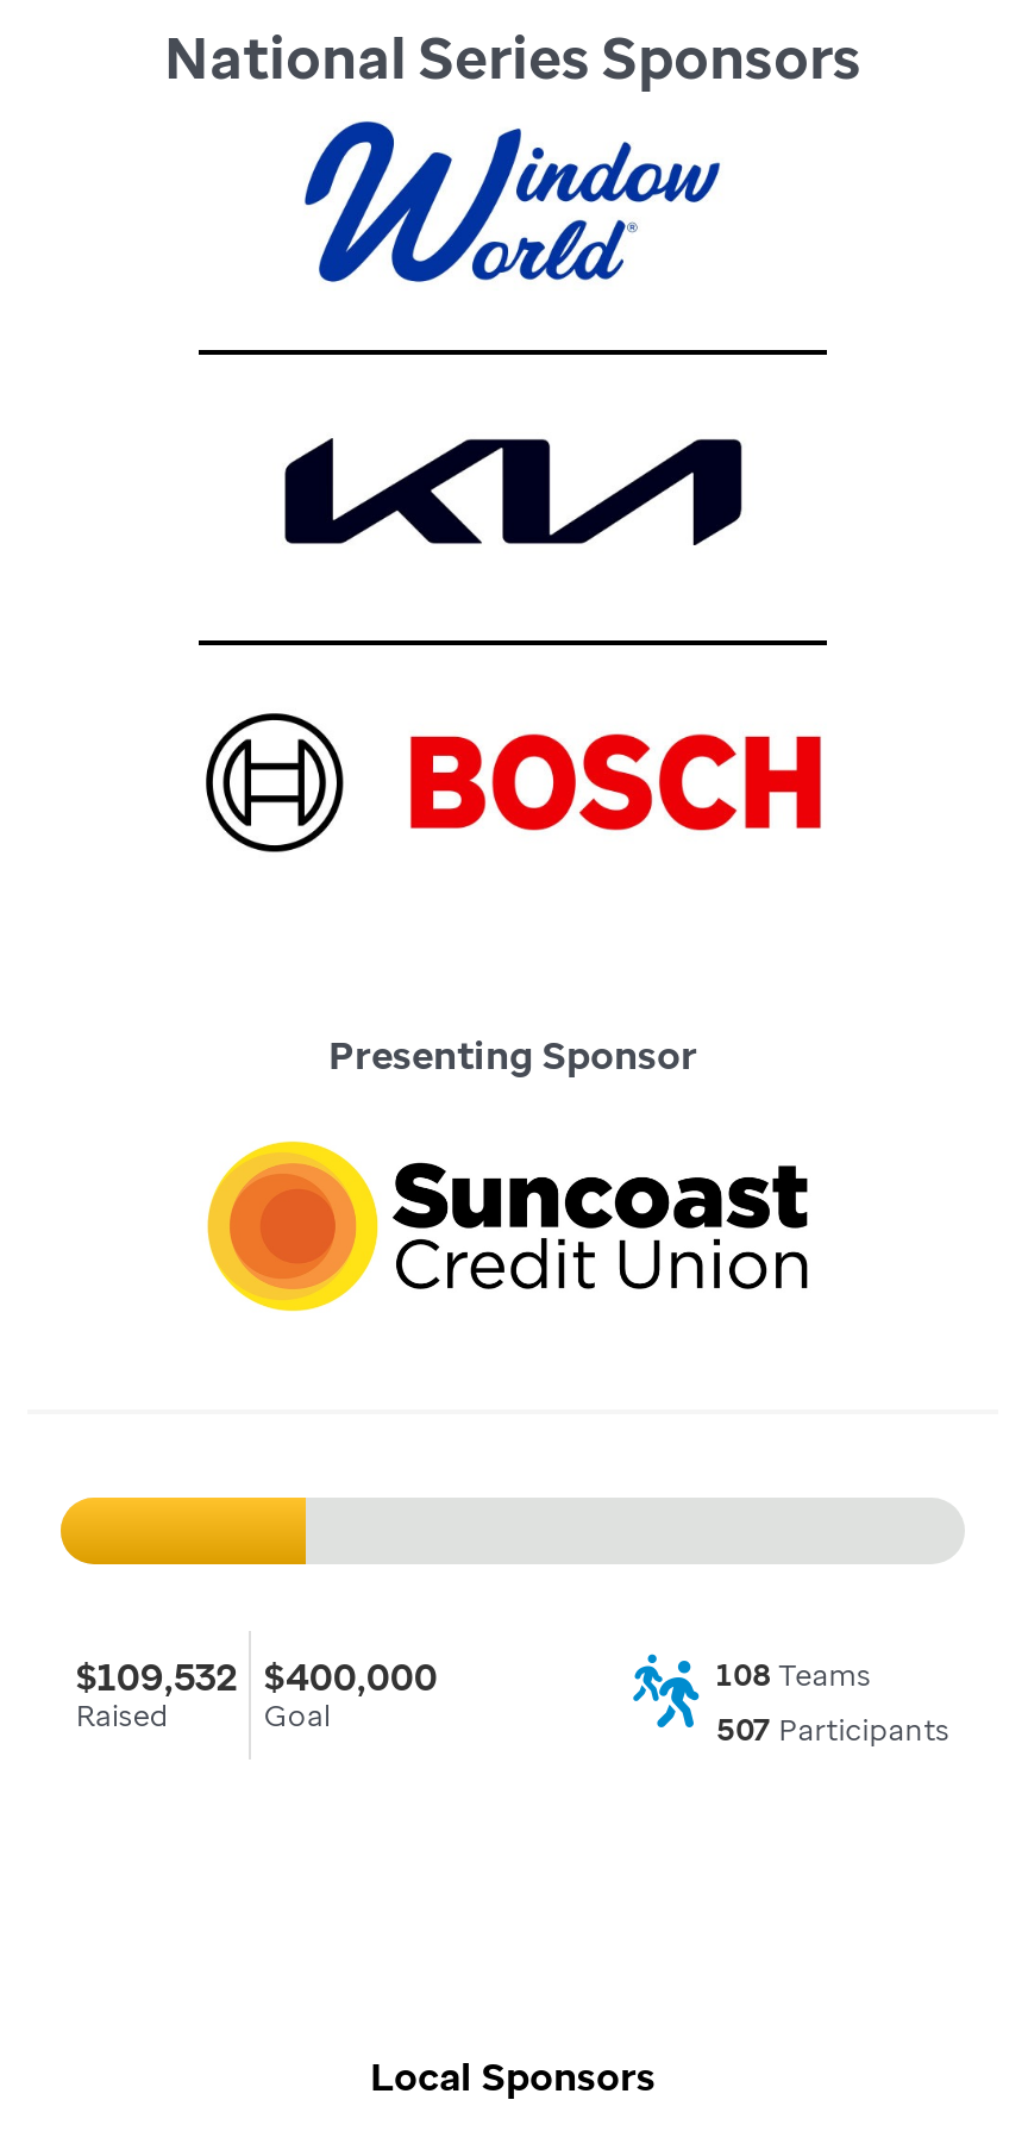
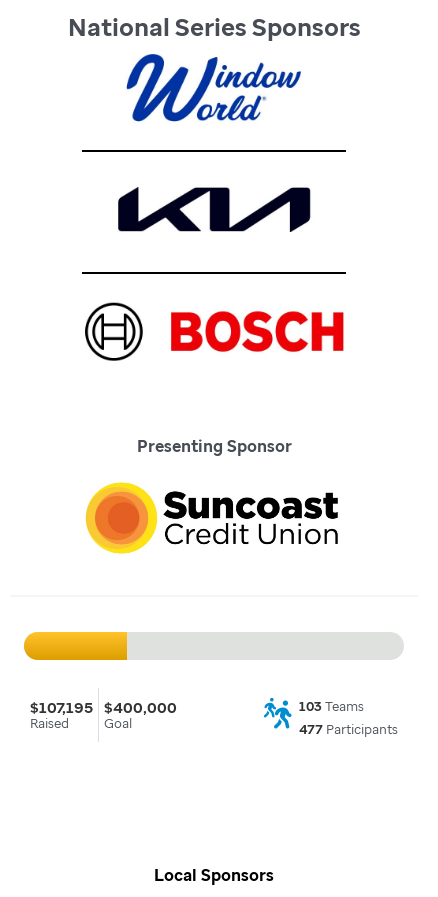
- $109,532 $400,000
+ $107,195 $400,000

- 108 Teams
+ 103 Teams

- 507 Participants
+ 477 Participants
